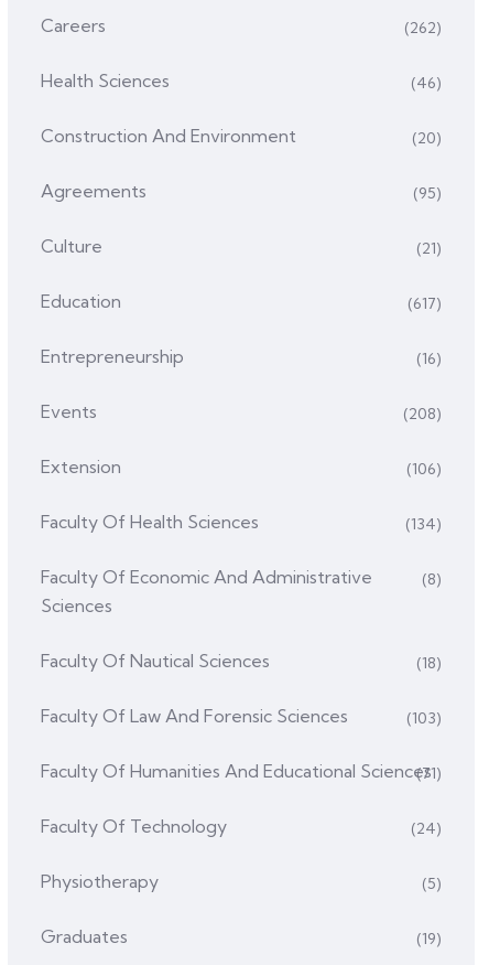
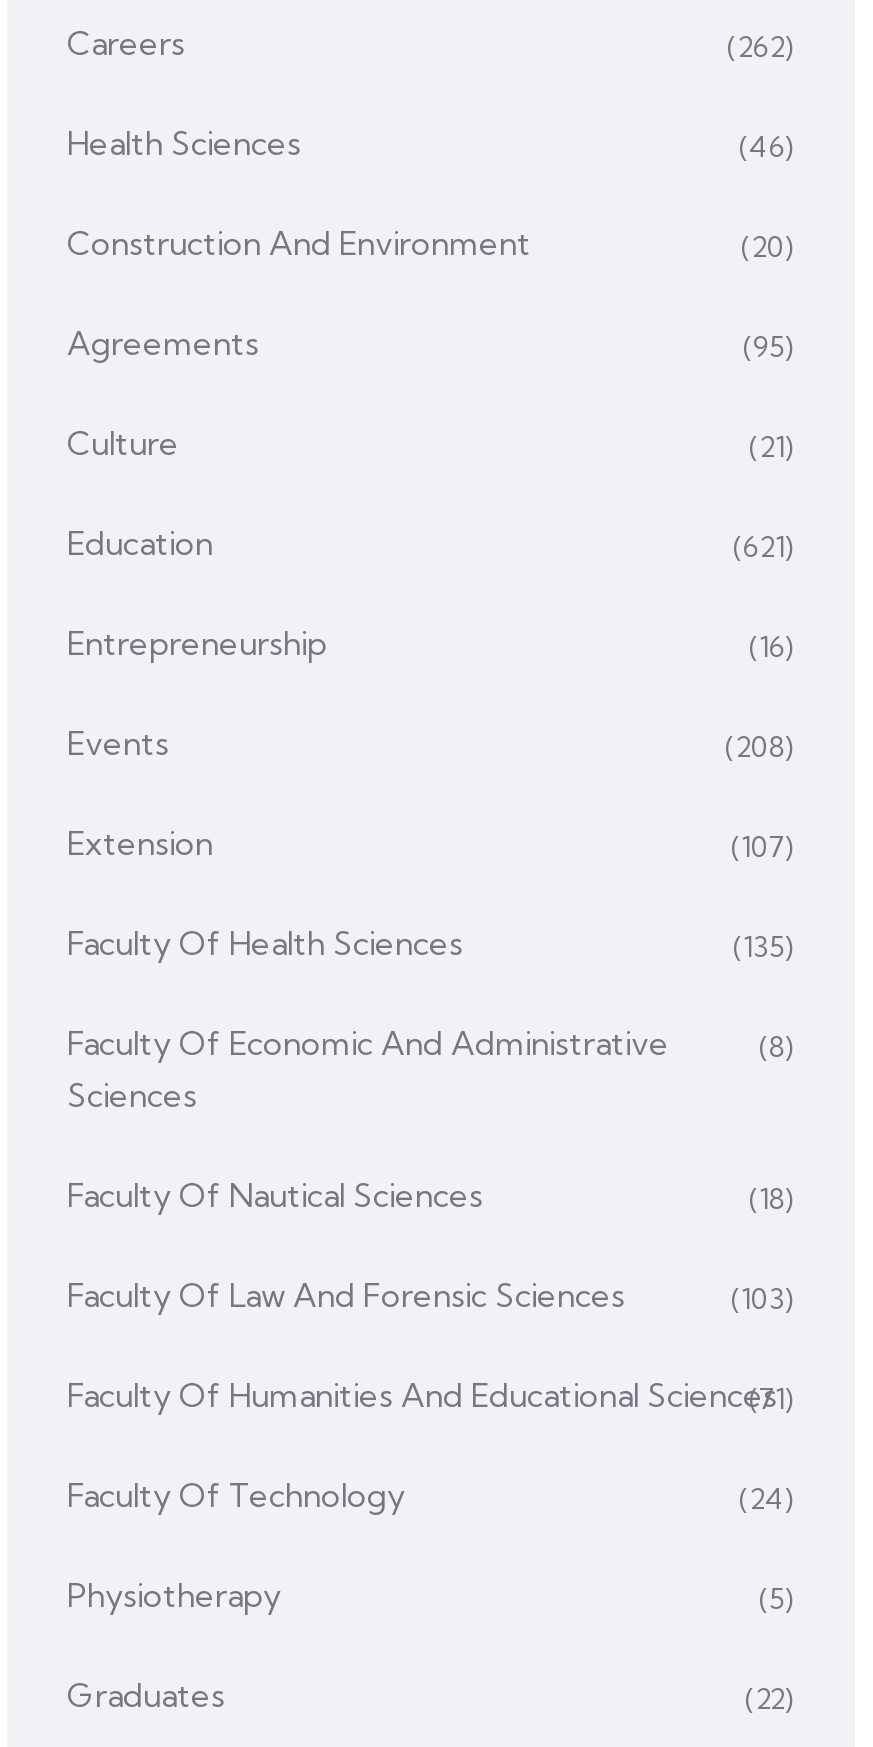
- (617)
+ (621)

- (106)
+ (107)

- (134)
+ (135)

- (19)
+ (22)
